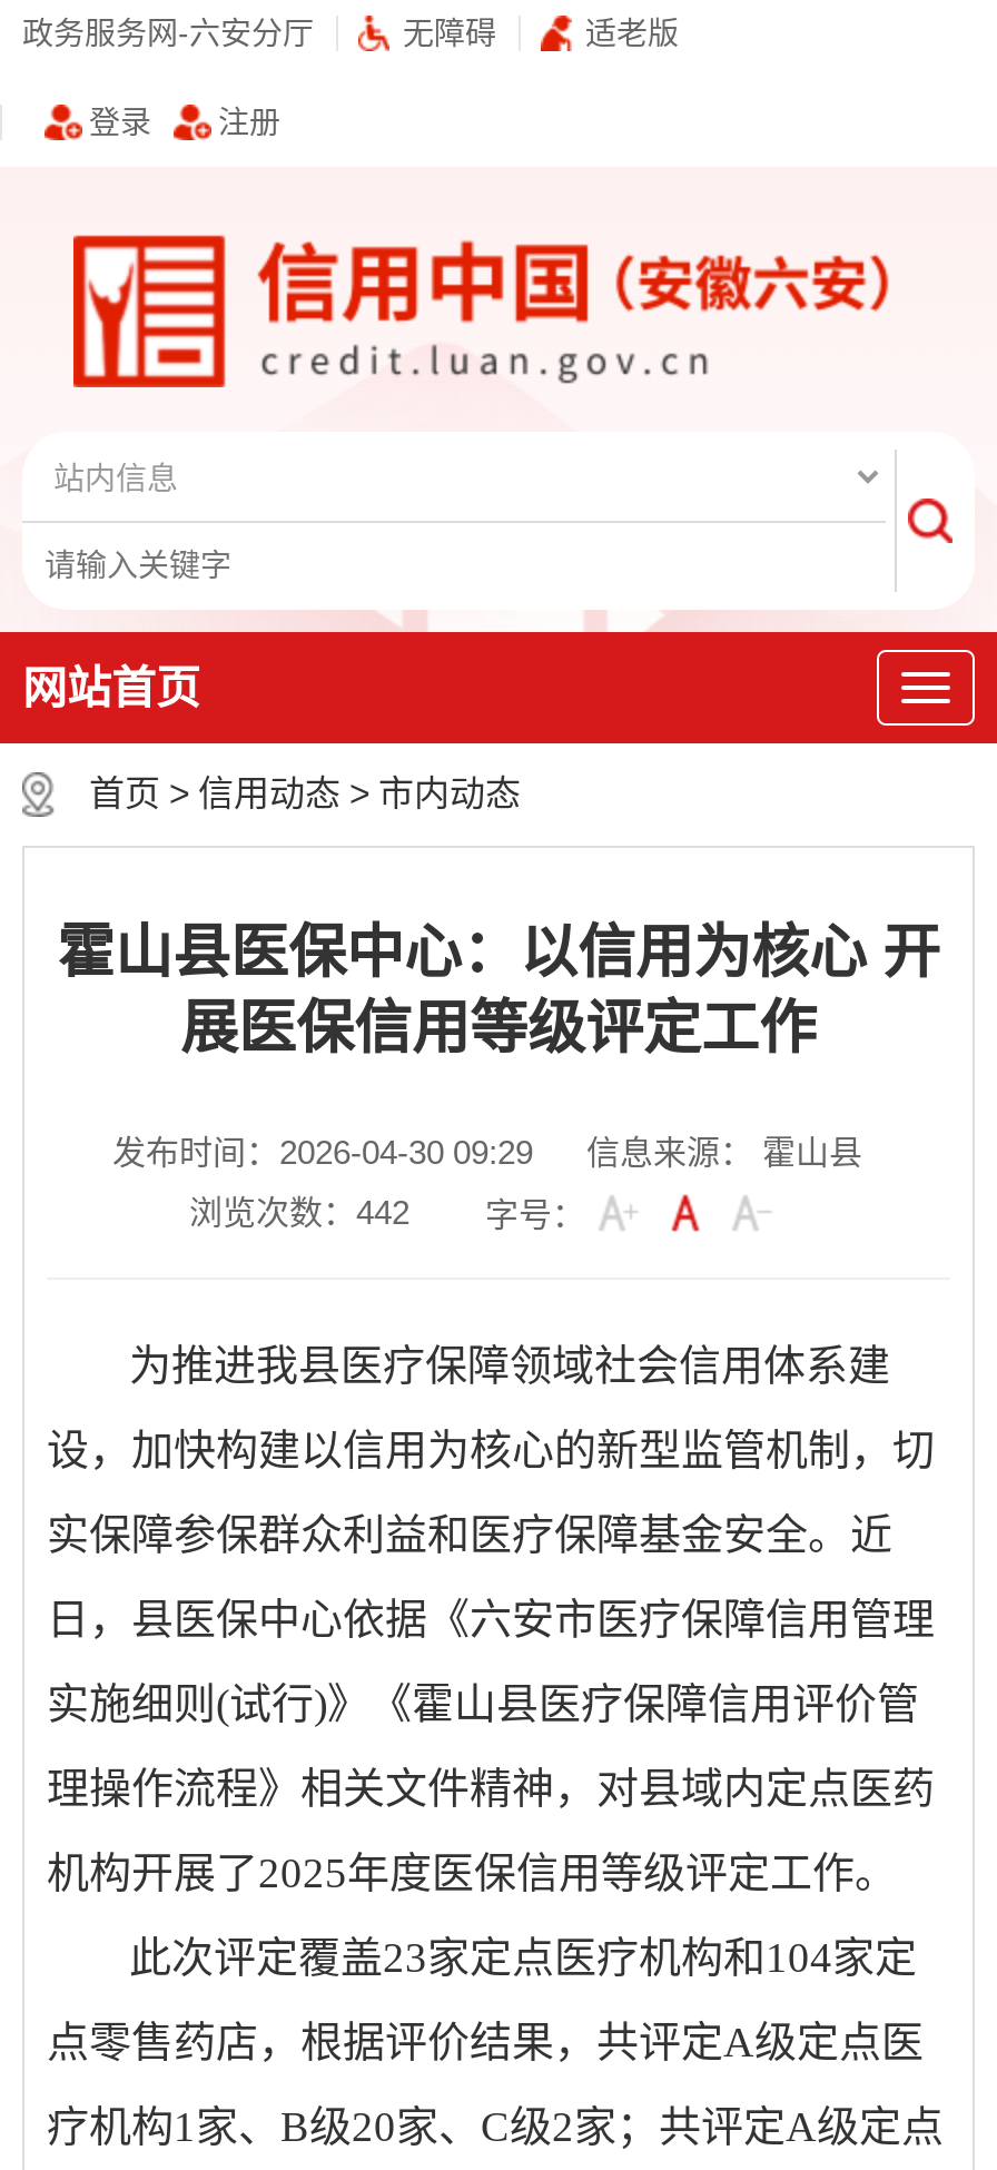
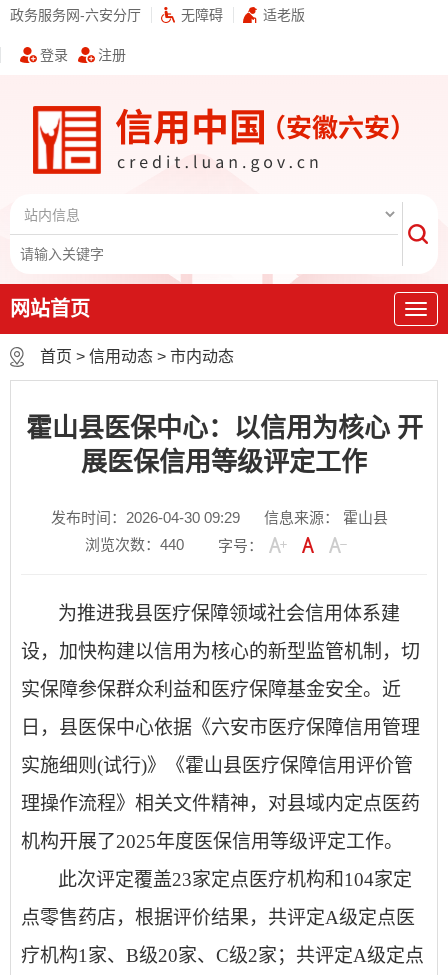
- 浏览次数：442 字号：
+ 浏览次数：440 字号：
